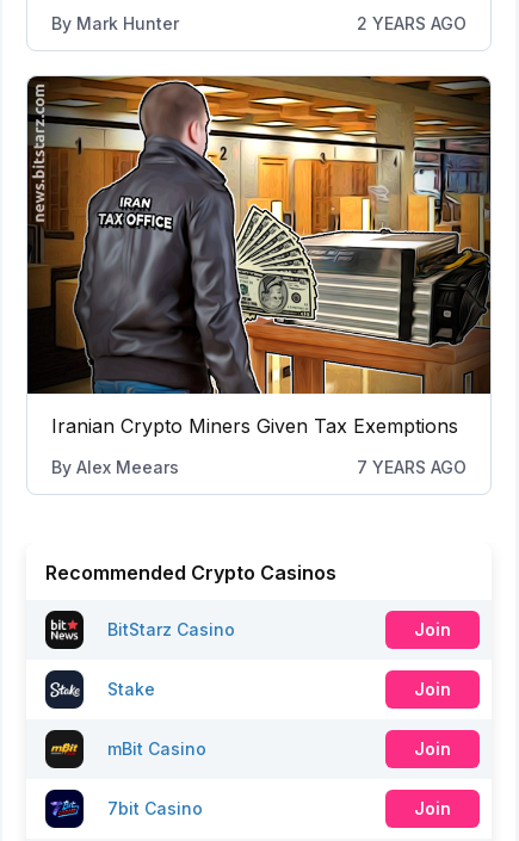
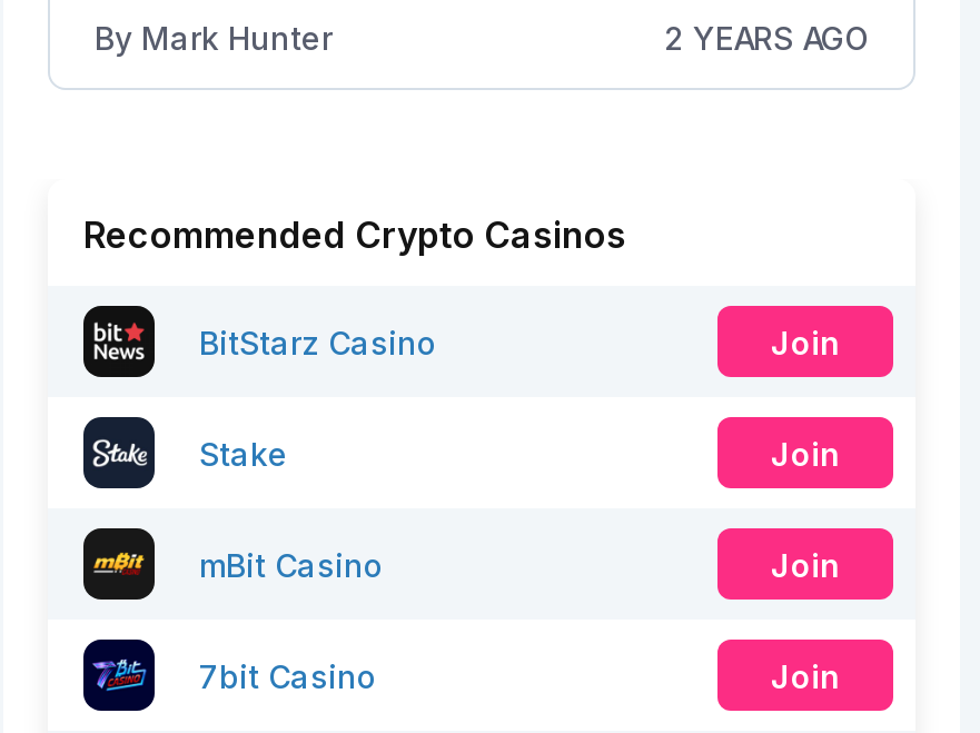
- [image]
- Iranian Crypto Miners Given Tax Exemptions
- By Alex Meears
- 7 YEARS AGO
